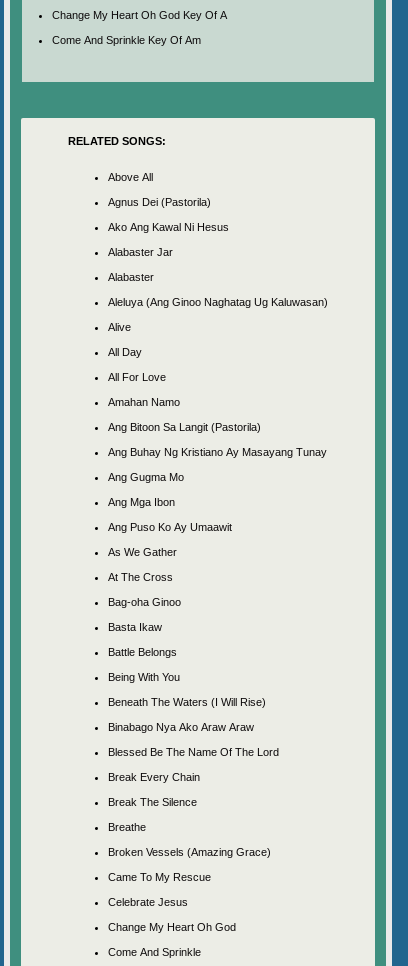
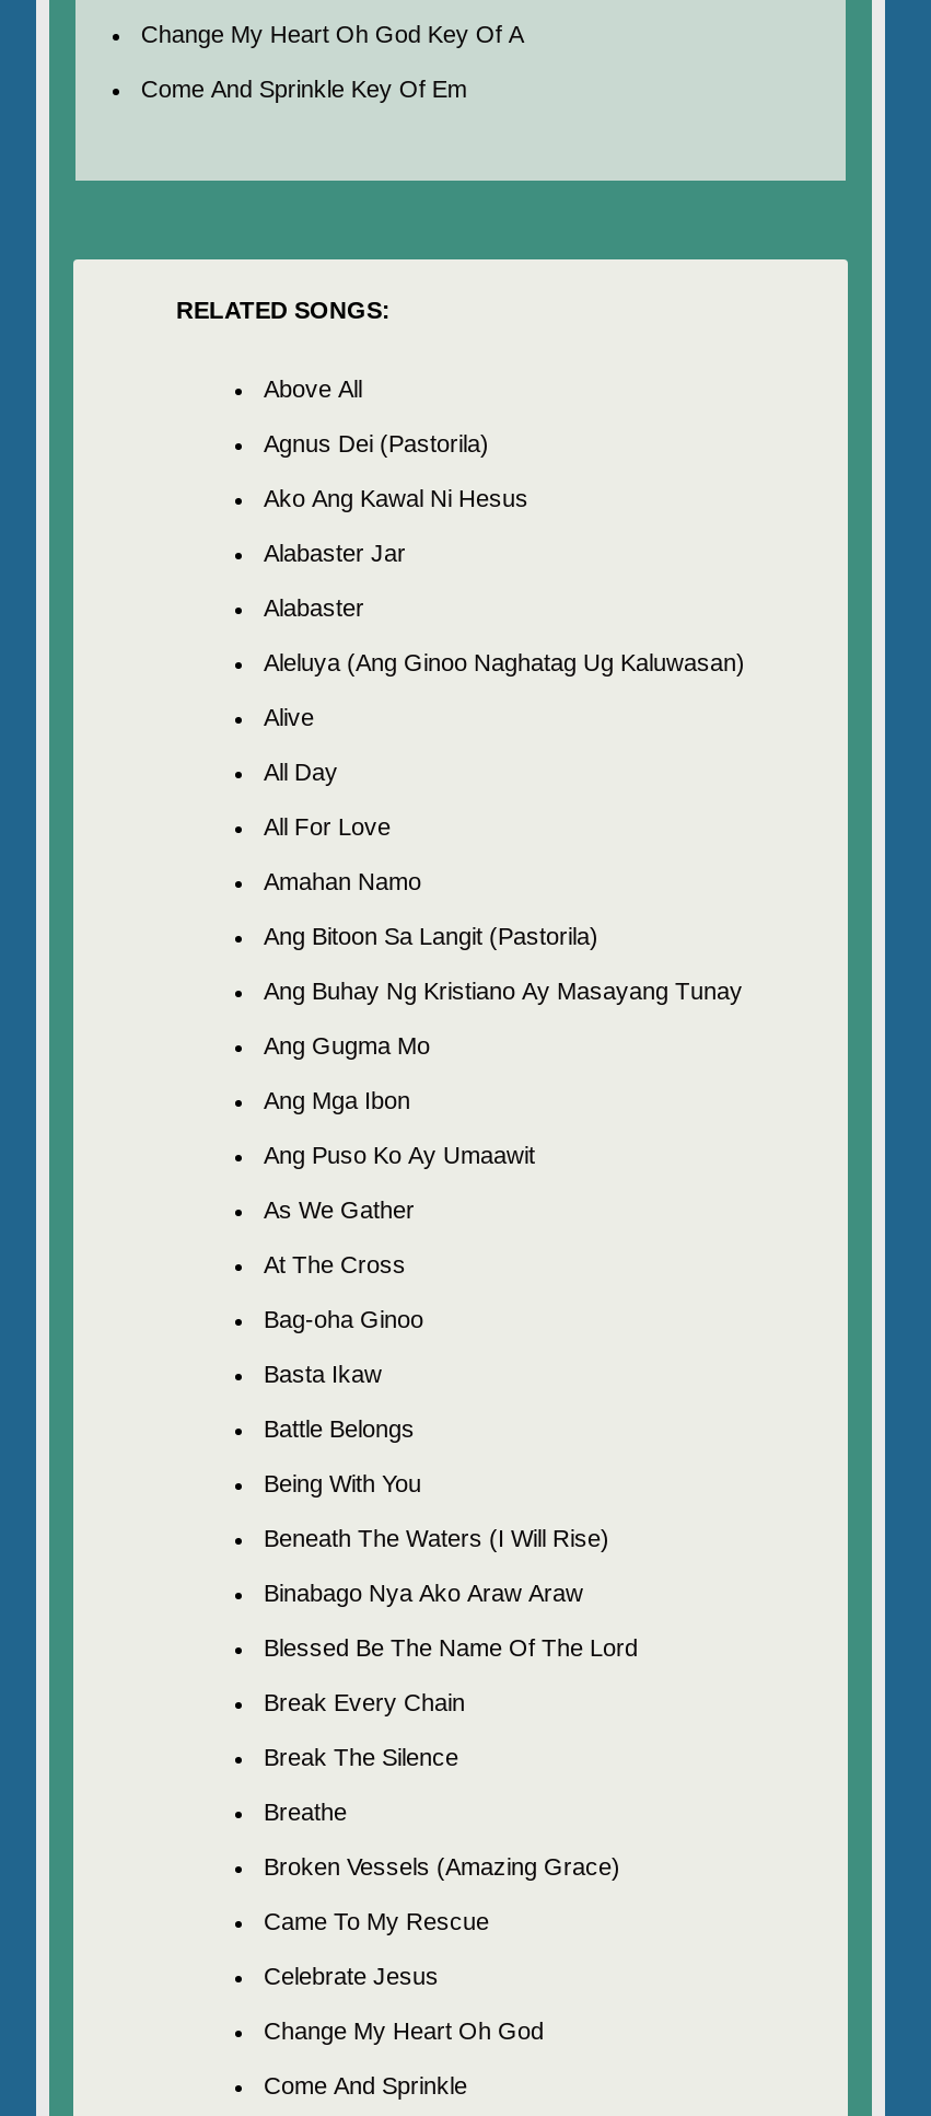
- Come And Sprinkle Key Of Am
+ Come And Sprinkle Key Of Em
